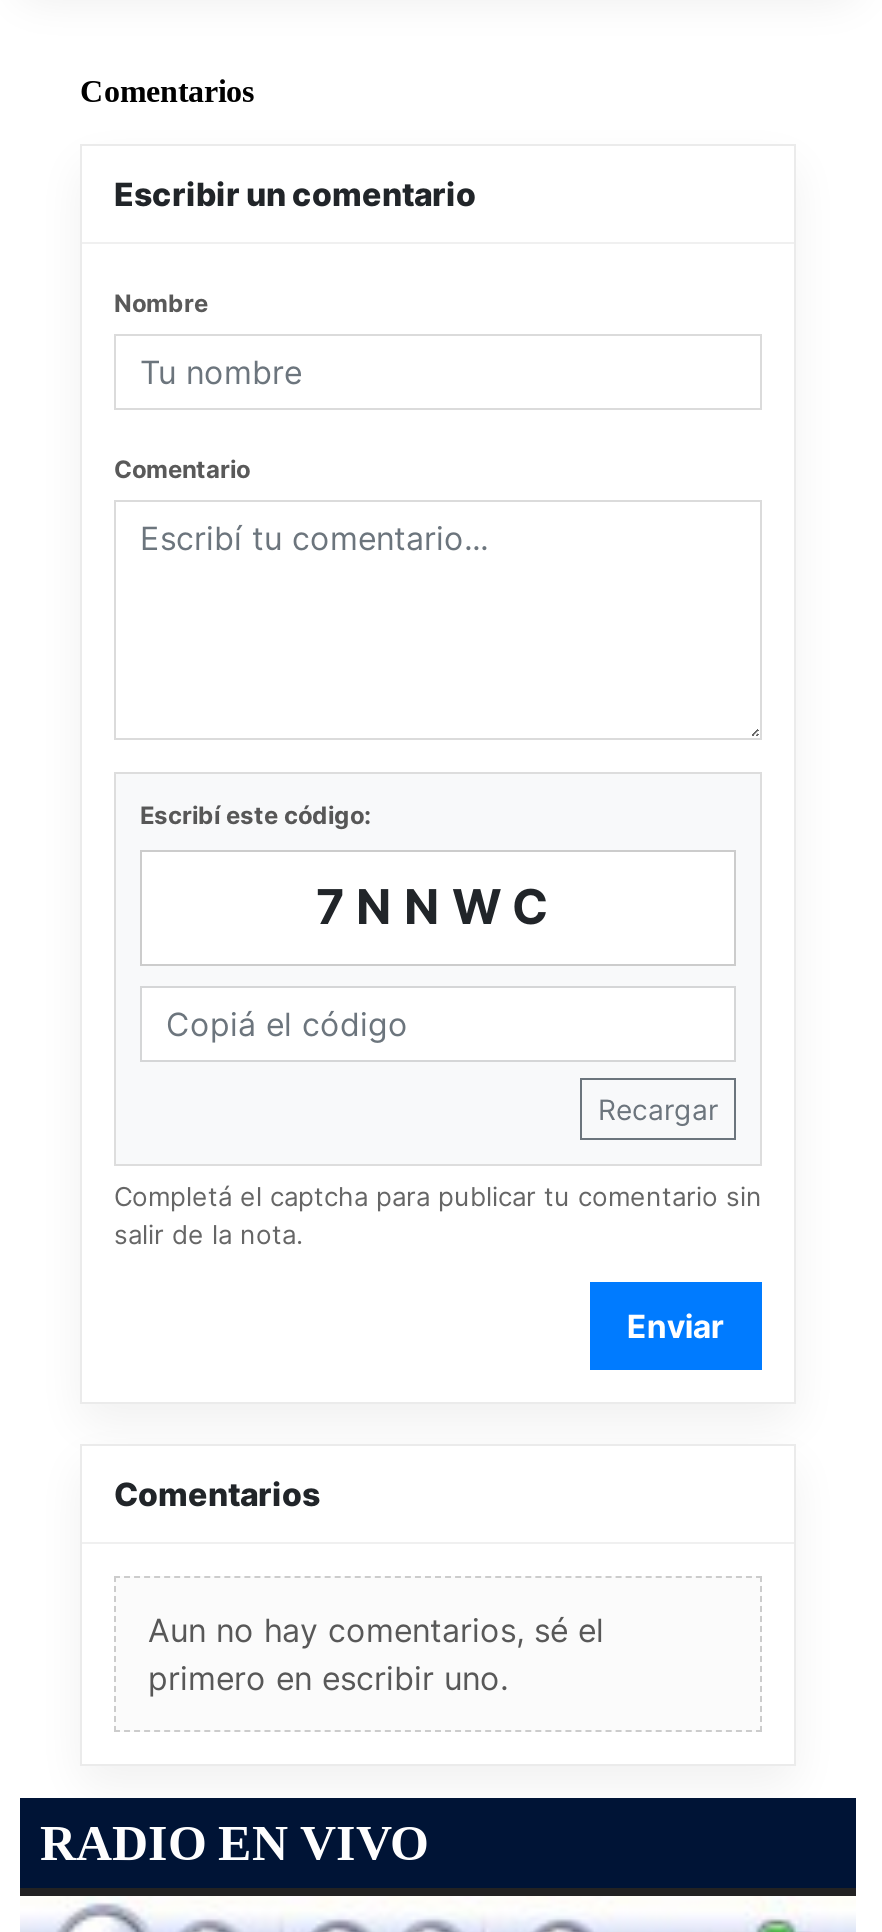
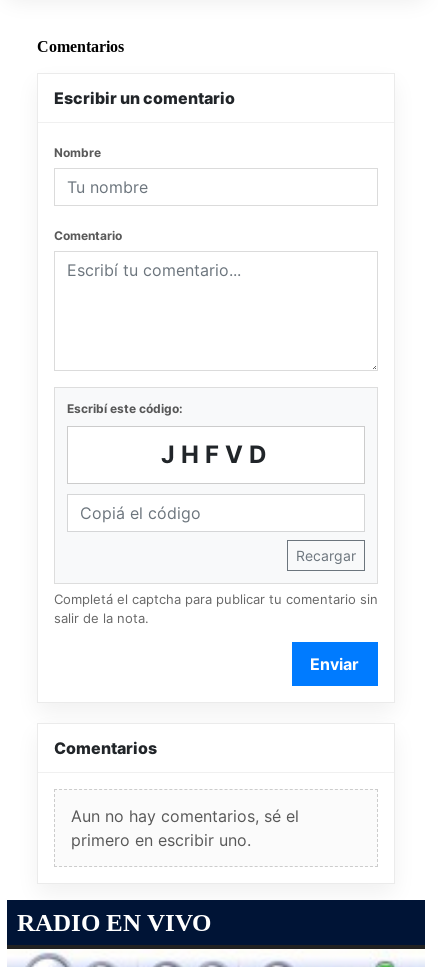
- 7NNWC
+ JHFVD
